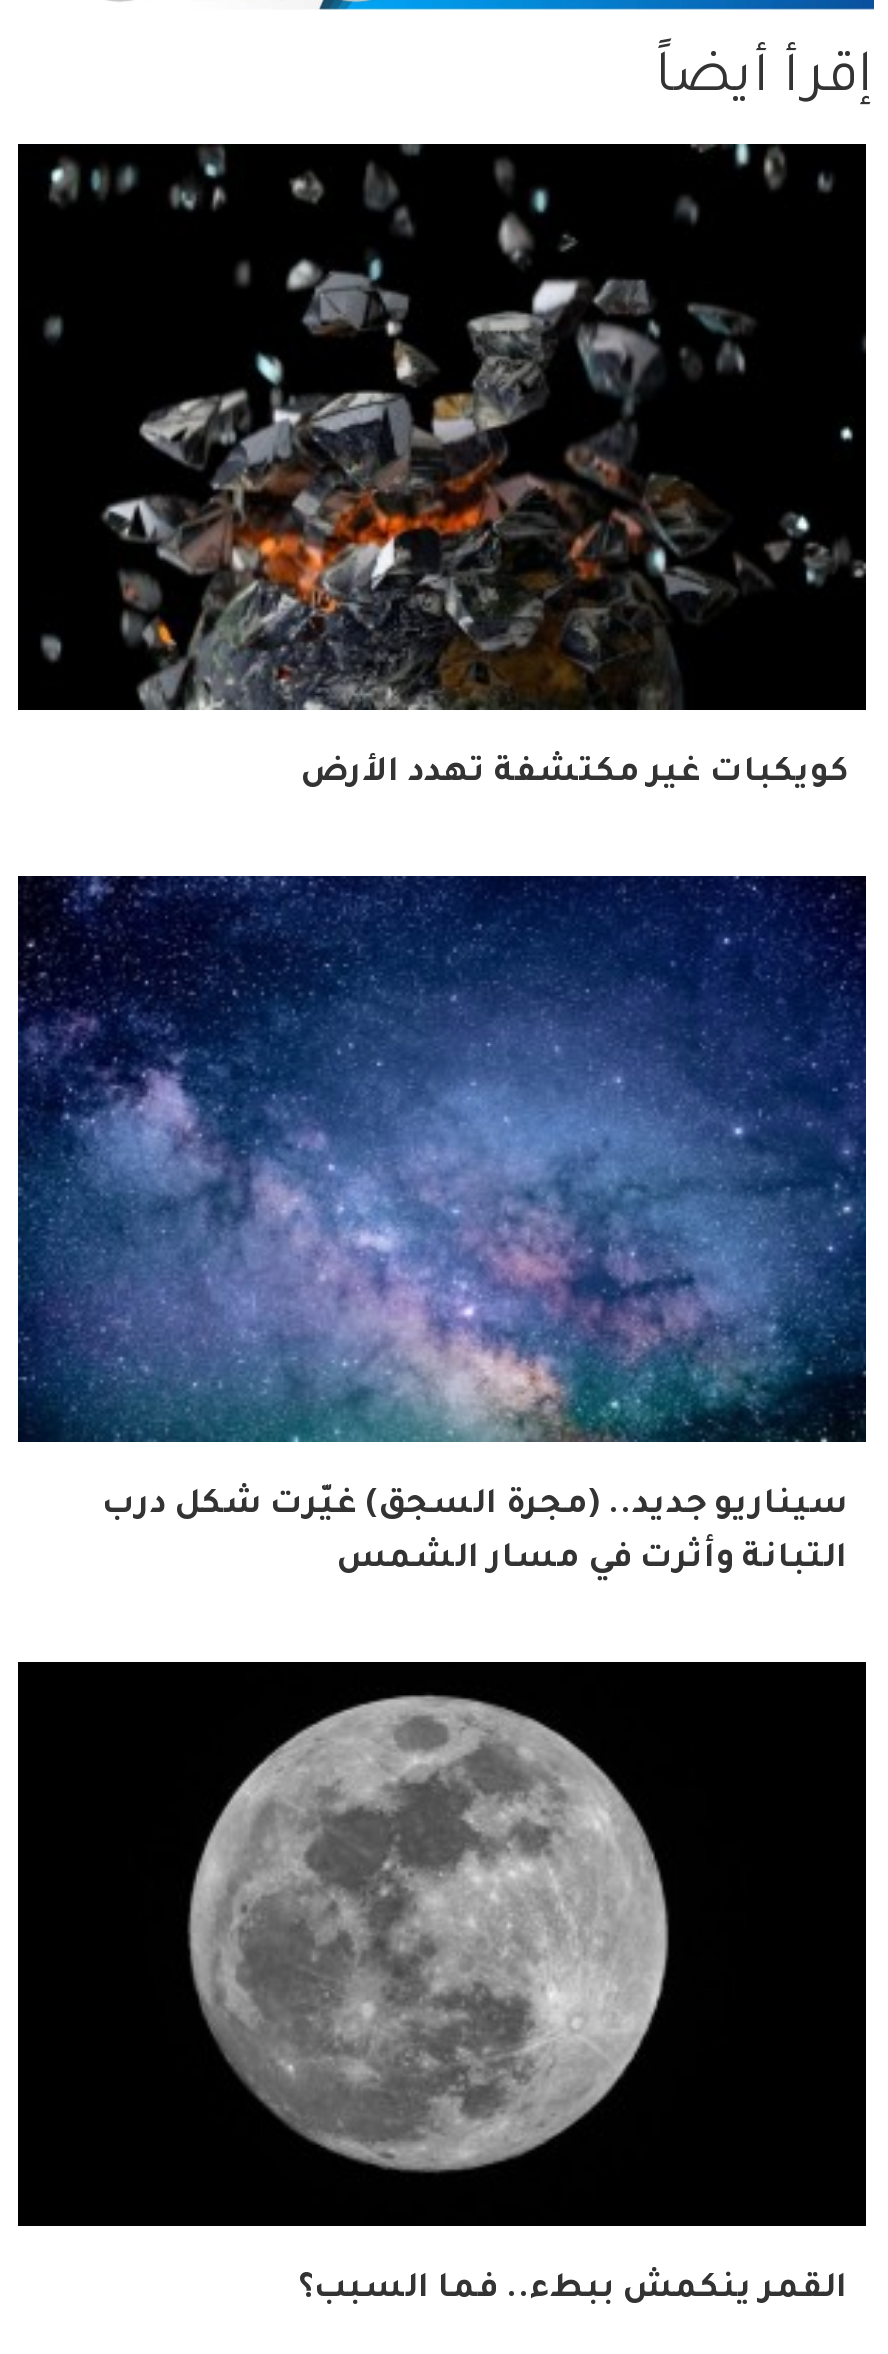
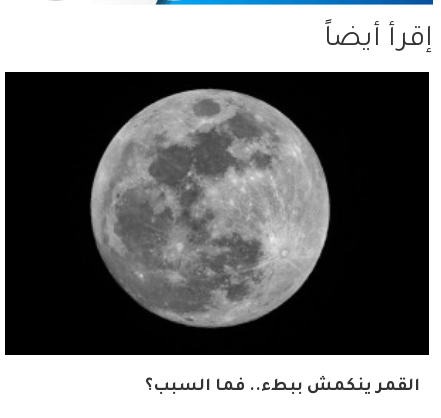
- [image]
- كويكبات غير مكتشفة تهدد الأرض

- [image]
- سيناريو جديد.. (مجرة السجق) غيّرت شكل درب
- التبانة وأثرت في مسار الشمس
